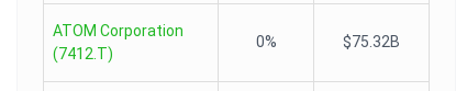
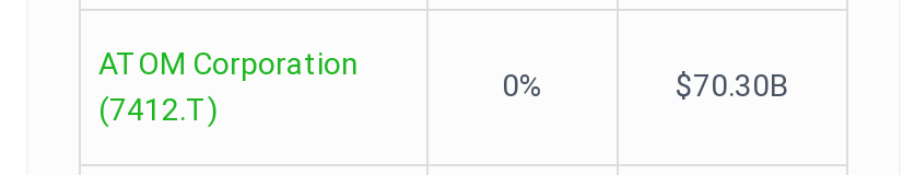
- $75.32B
+ $70.30B
